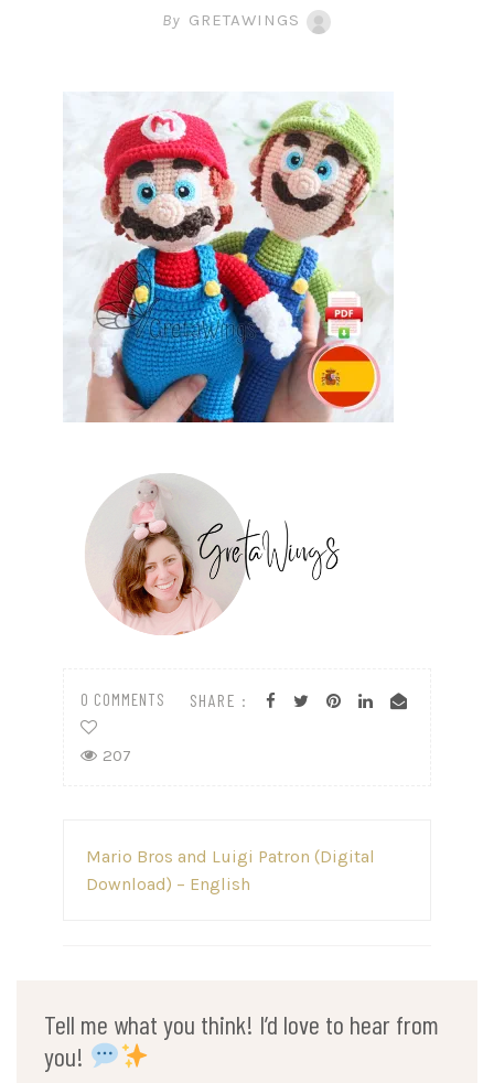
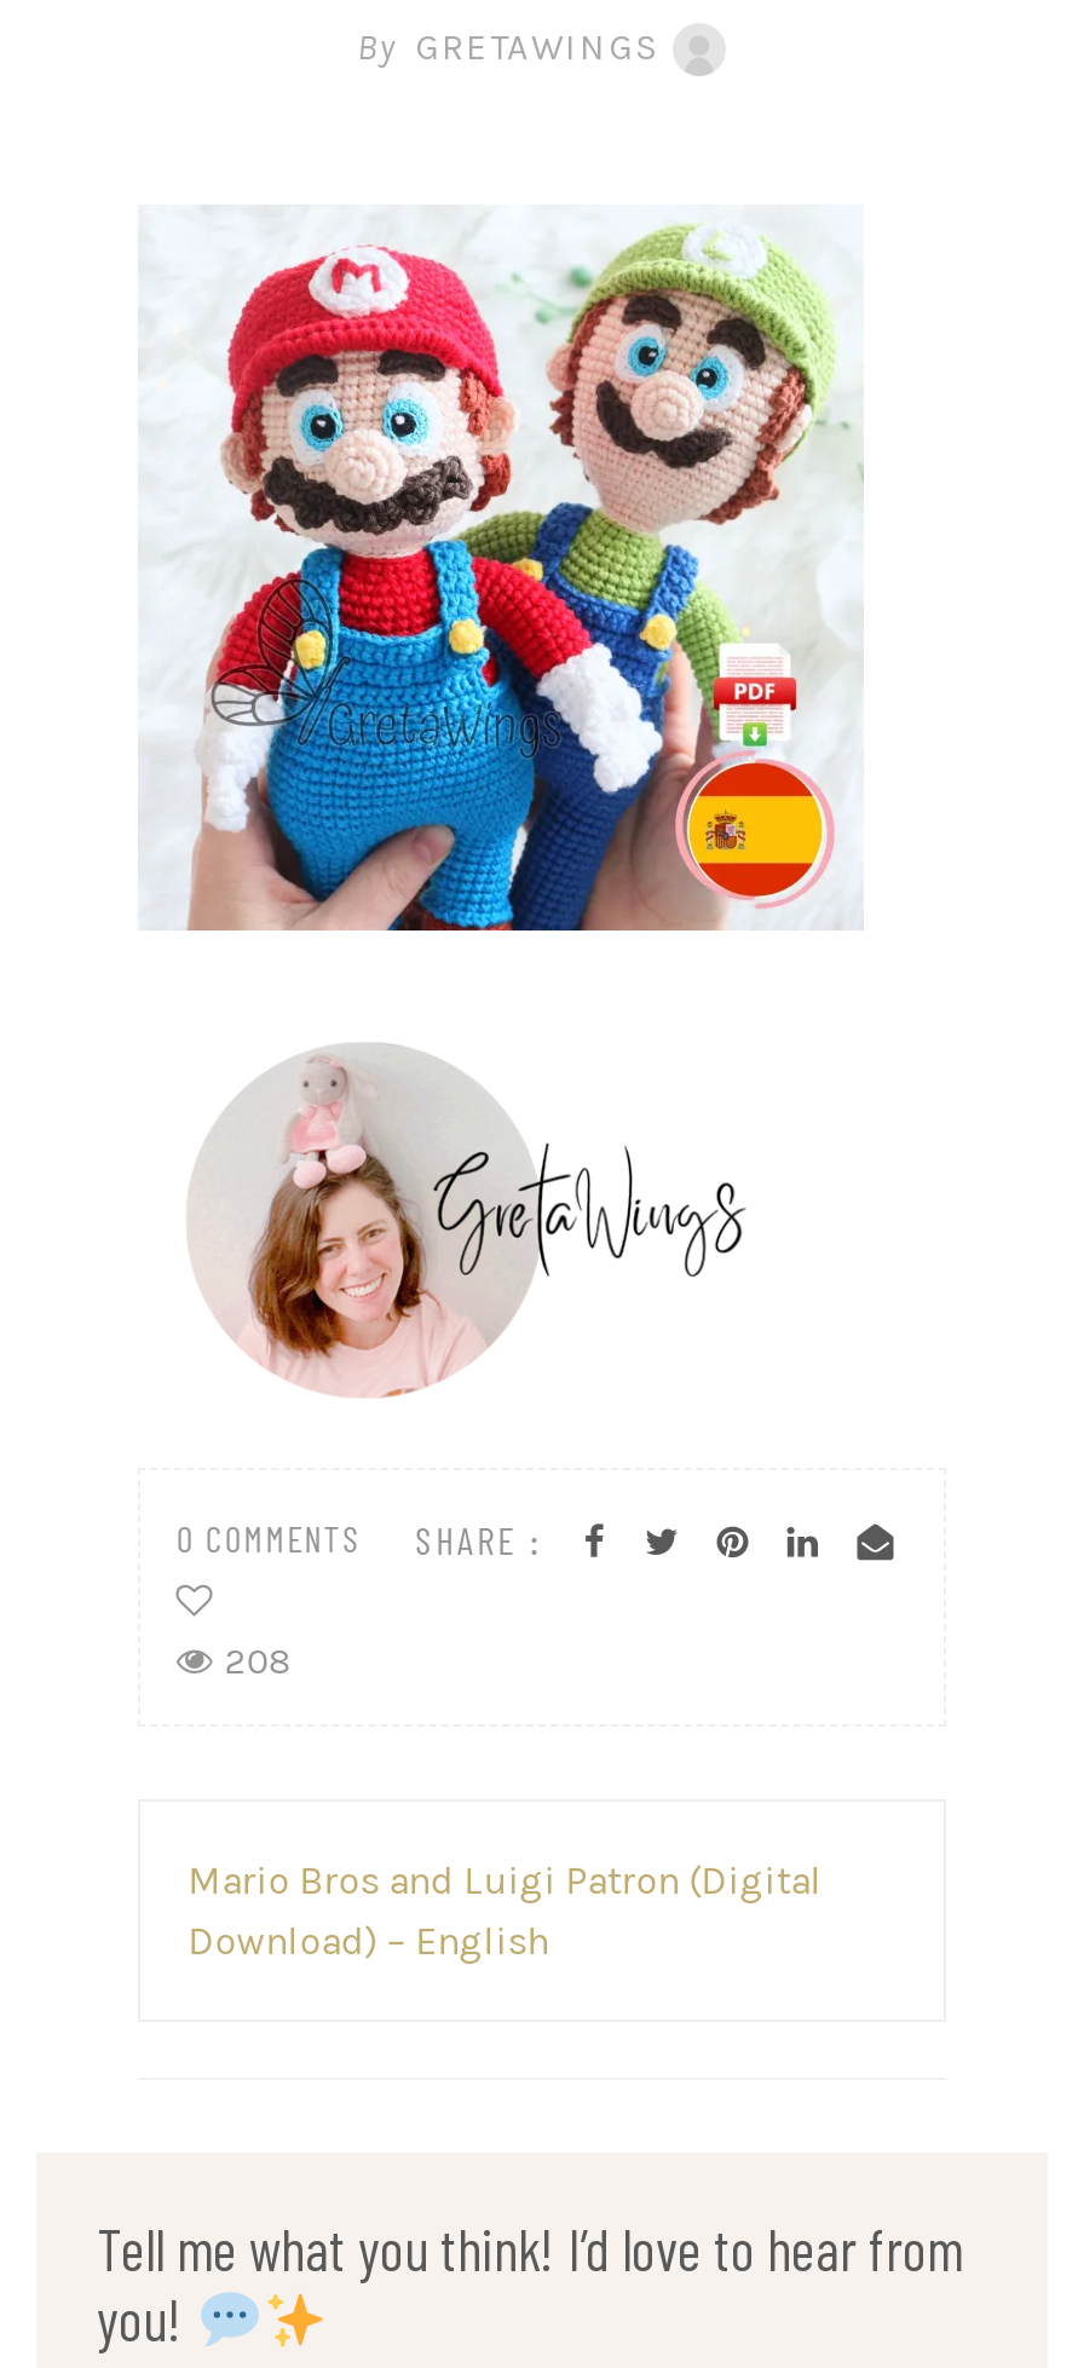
- 207
+ 208
